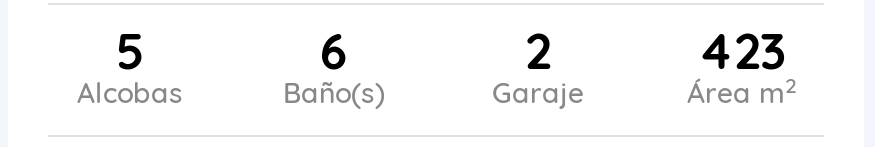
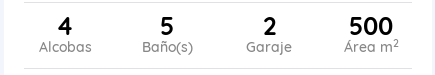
- 5
+ 4

- 6
+ 5

- 423
+ 500
